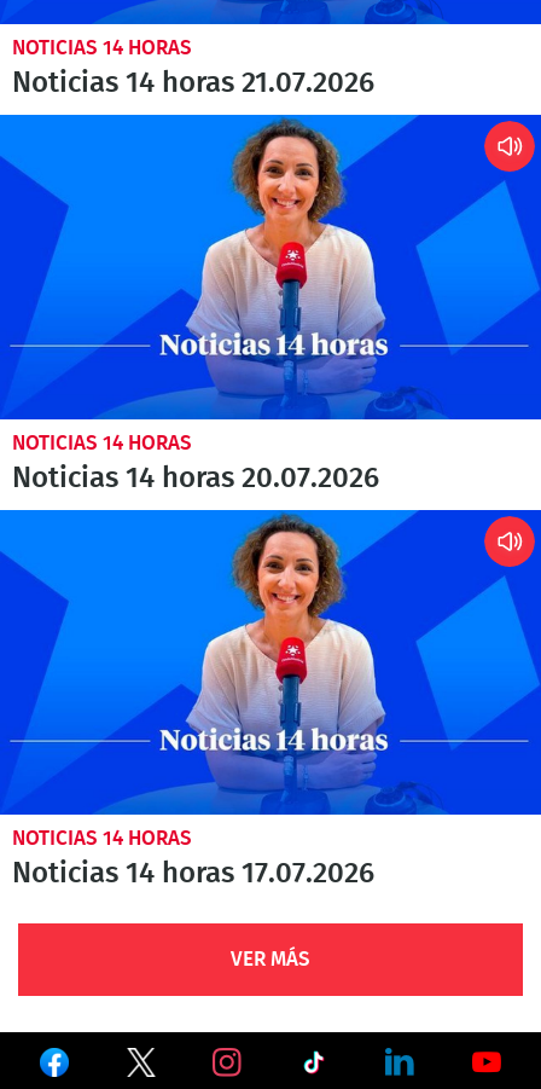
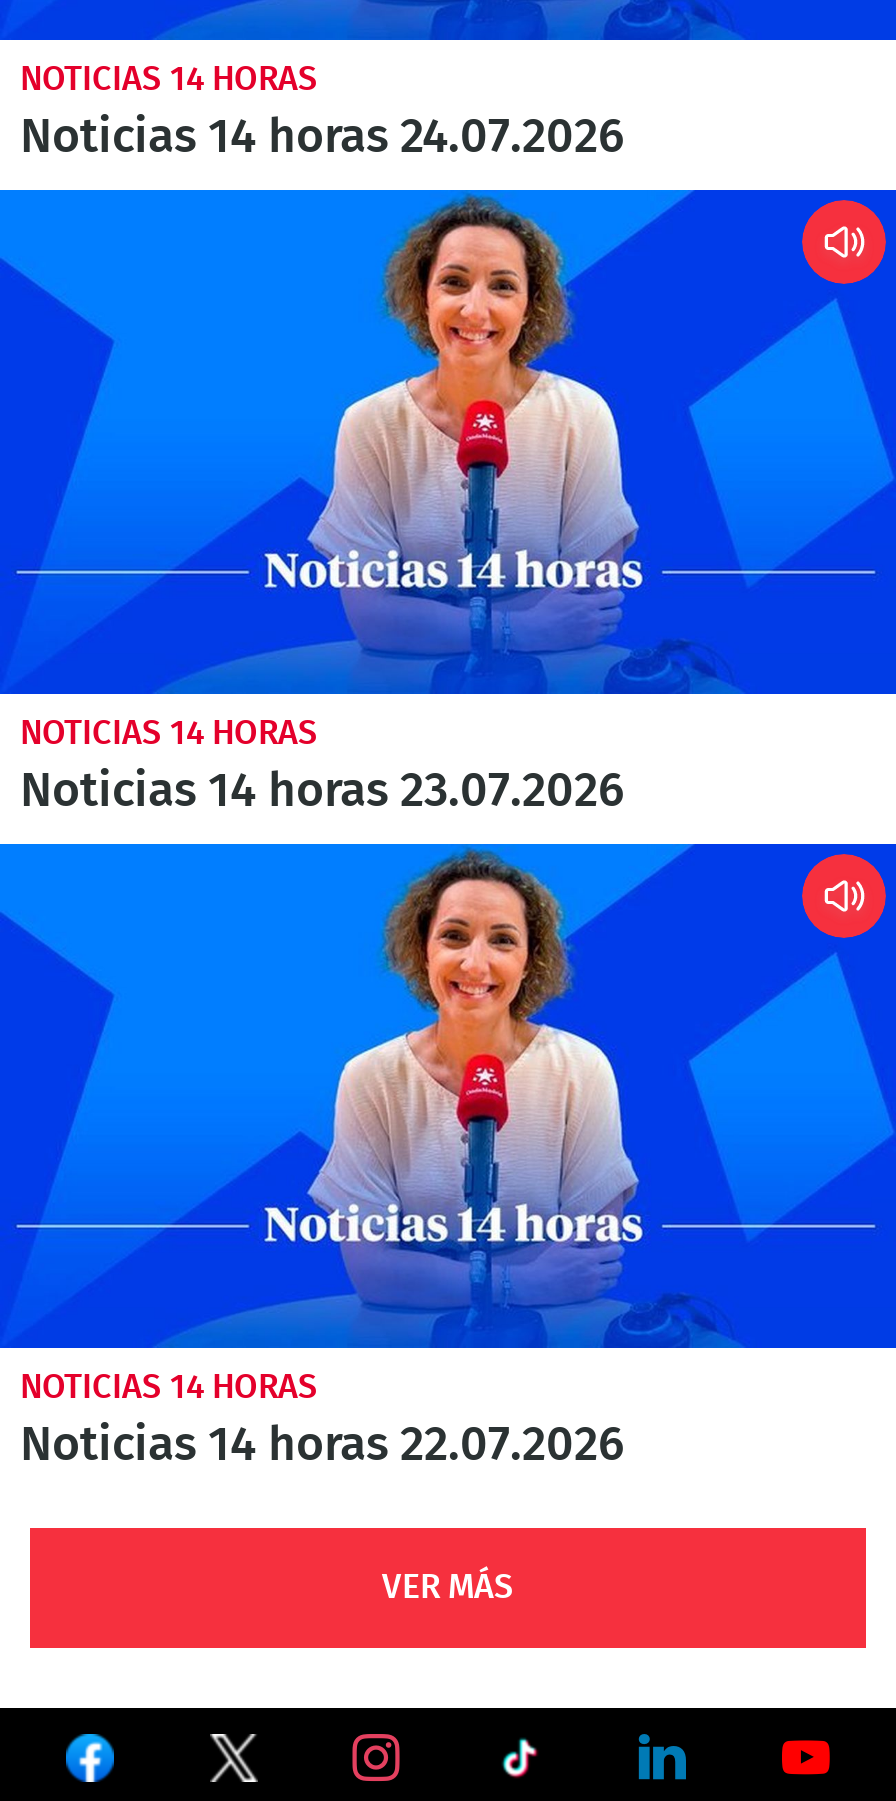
- Noticias 14 horas 21.07.2026
+ Noticias 14 horas 24.07.2026

- Noticias 14 horas 20.07.2026
+ Noticias 14 horas 23.07.2026

- Noticias 14 horas 17.07.2026
+ Noticias 14 horas 22.07.2026
